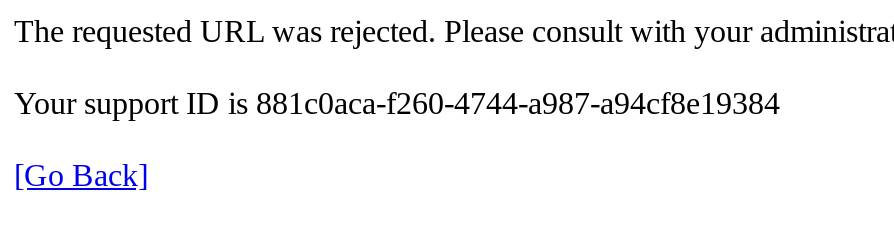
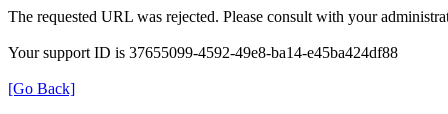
- Your support ID is 881c0aca-f260-4744-a987-a94cf8e19384
+ Your support ID is 37655099-4592-49e8-ba14-e45ba424df88
